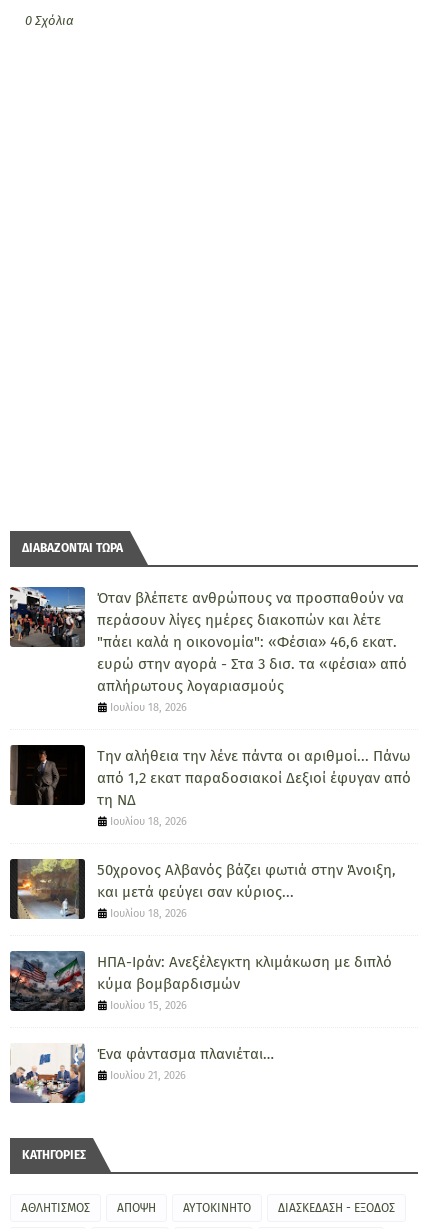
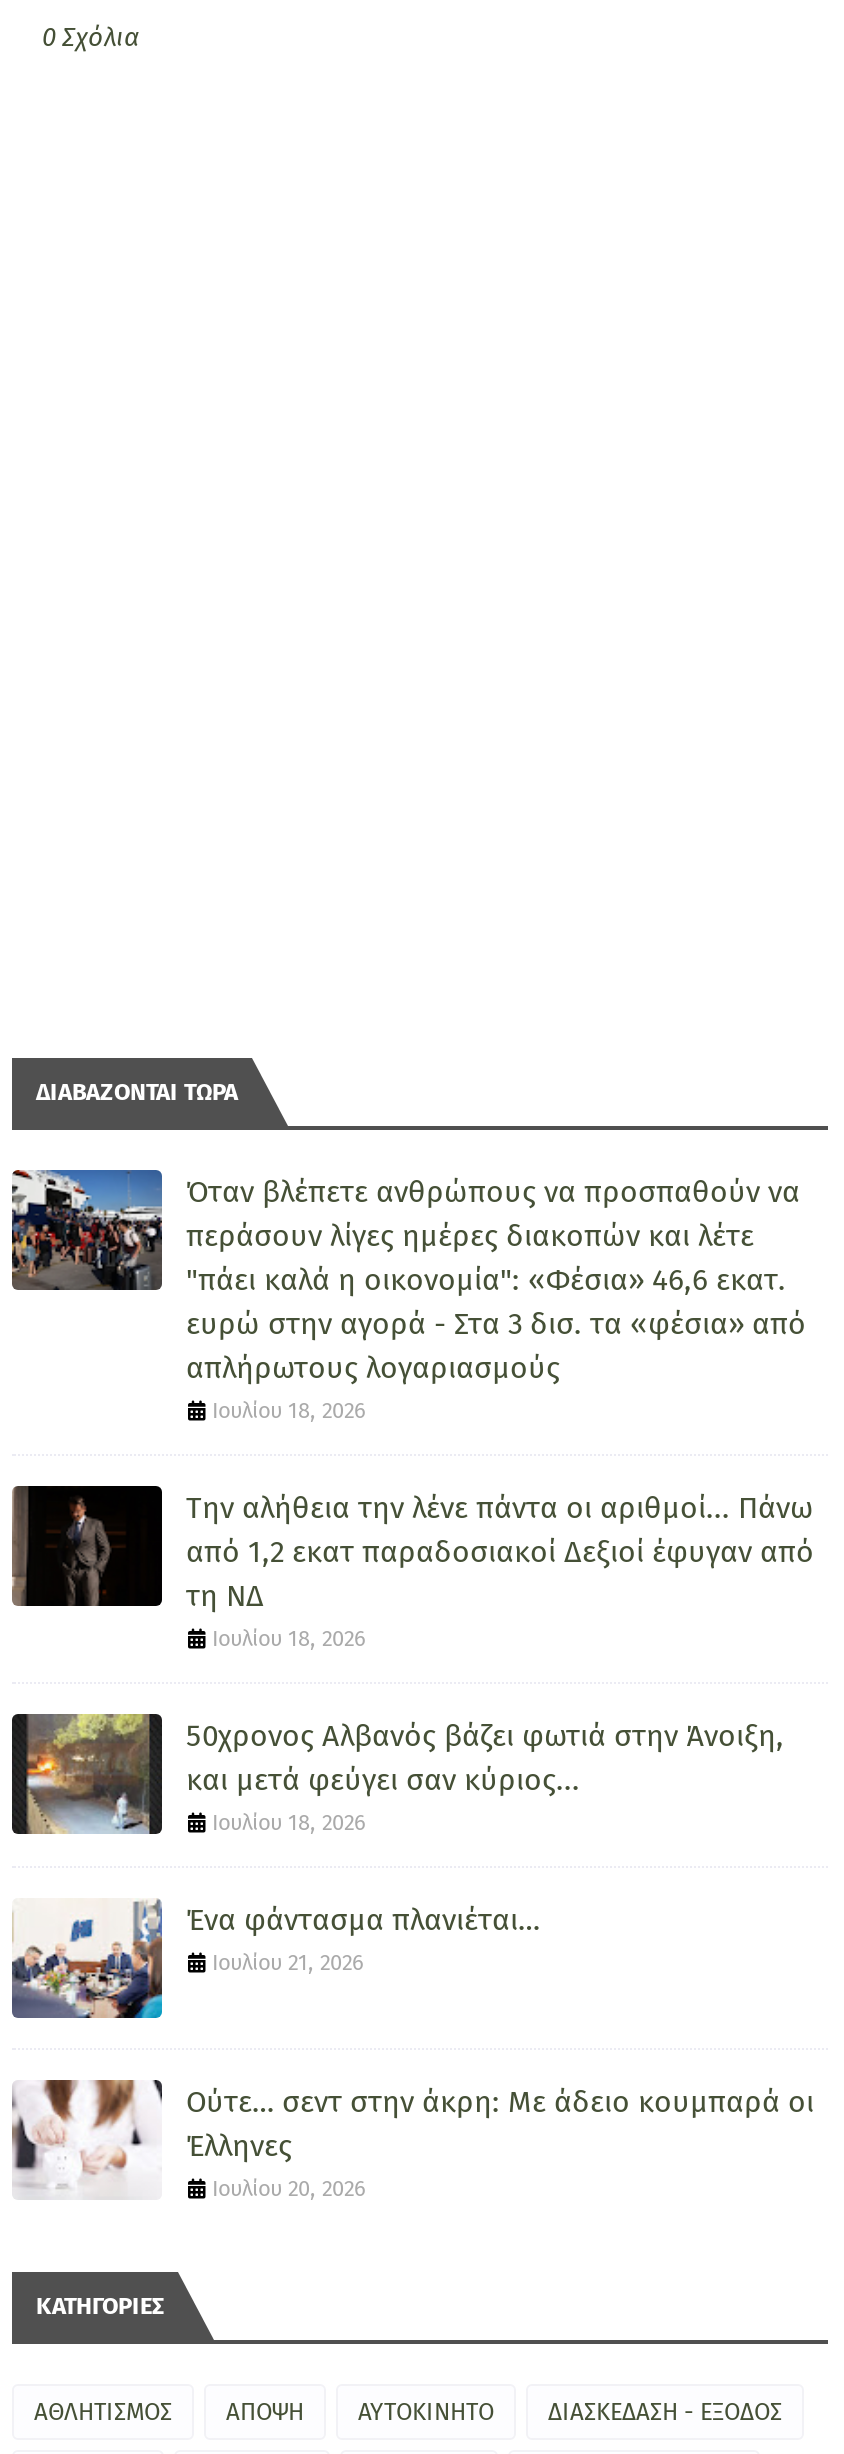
- [image]
- ΗΠΑ-Ιράν: Ανεξέλεγκτη κλιμάκωση με διπλό
- κύμα βομβαρδισμών
- Ιουλίου 15, 2026

moved up: [image] | Ένα φάντασμα πλανιέται… | Ιουλίου 21, 2026

+ [image]
+ Ούτε… σεντ στην άκρη: Με άδειο κουμπαρά οι
+ Έλληνες
+ Ιουλίου 20, 2026
